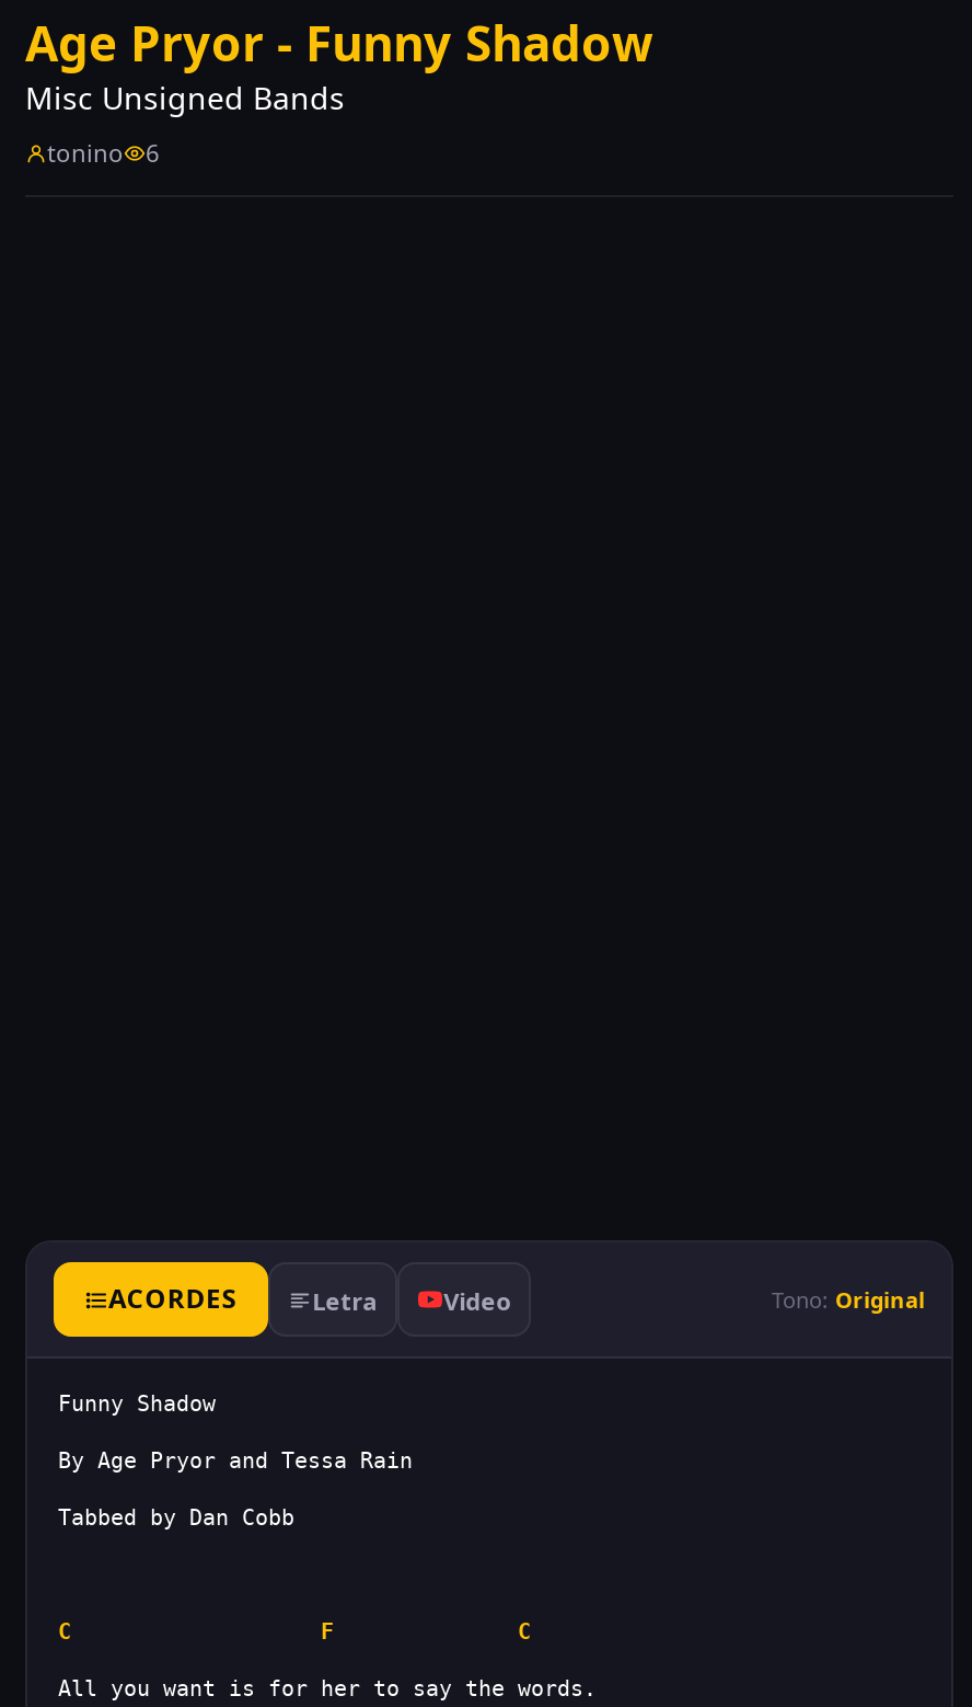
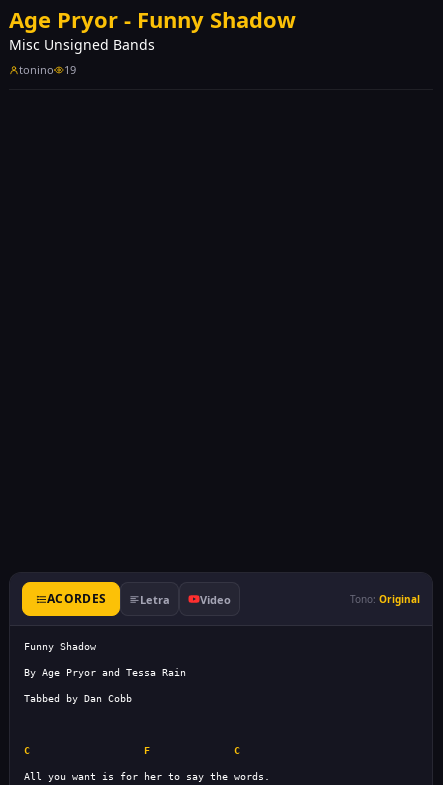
- tonino 6
+ tonino 19
